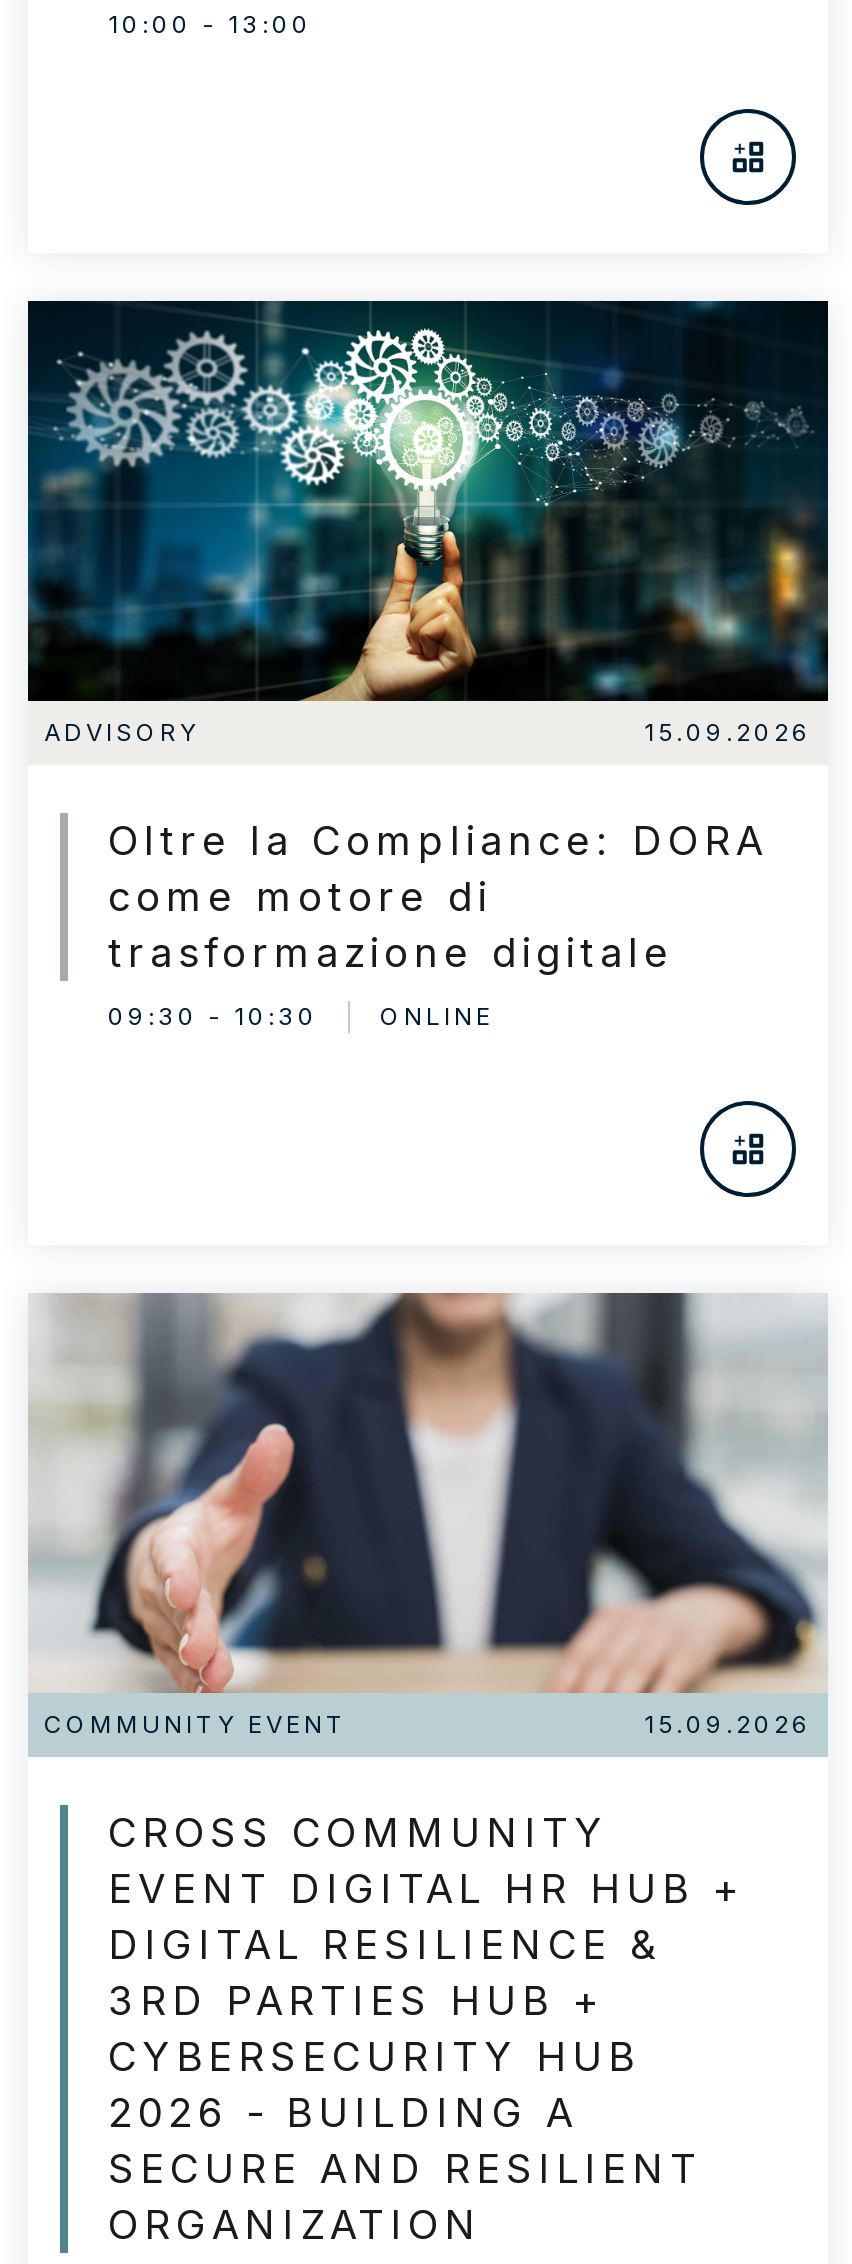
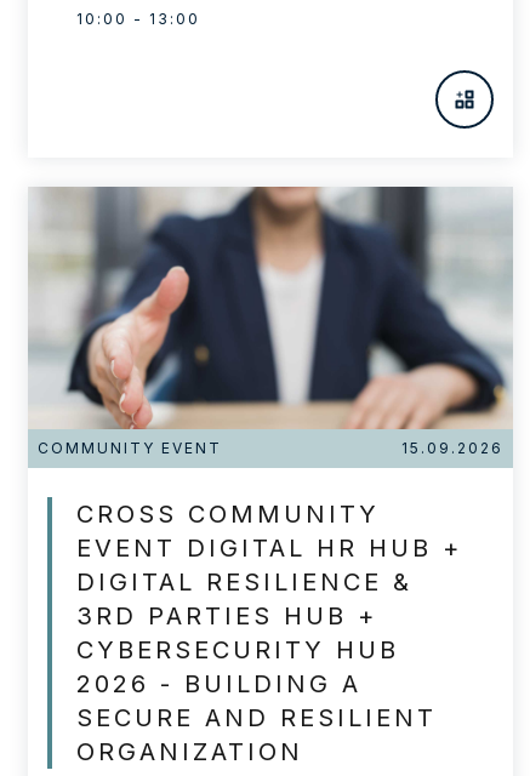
- [image]
- ADVISORY
- 15.09.2026
- Oltre la Compliance: DORA
- come motore di
- trasformazione digitale
- 09:30 - 10:30
- ONLINE
